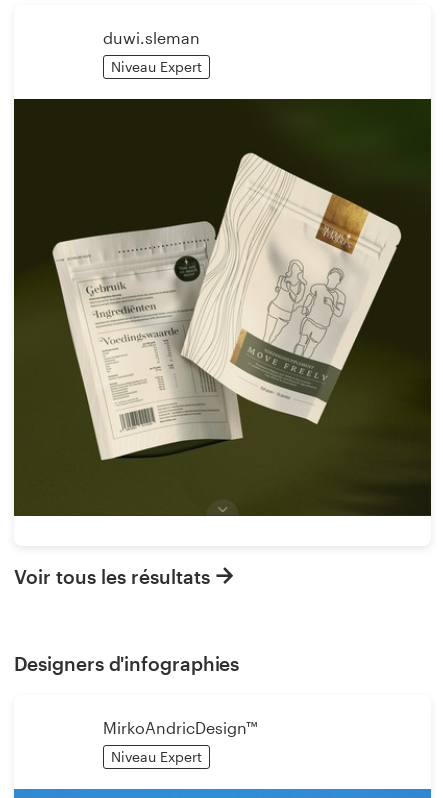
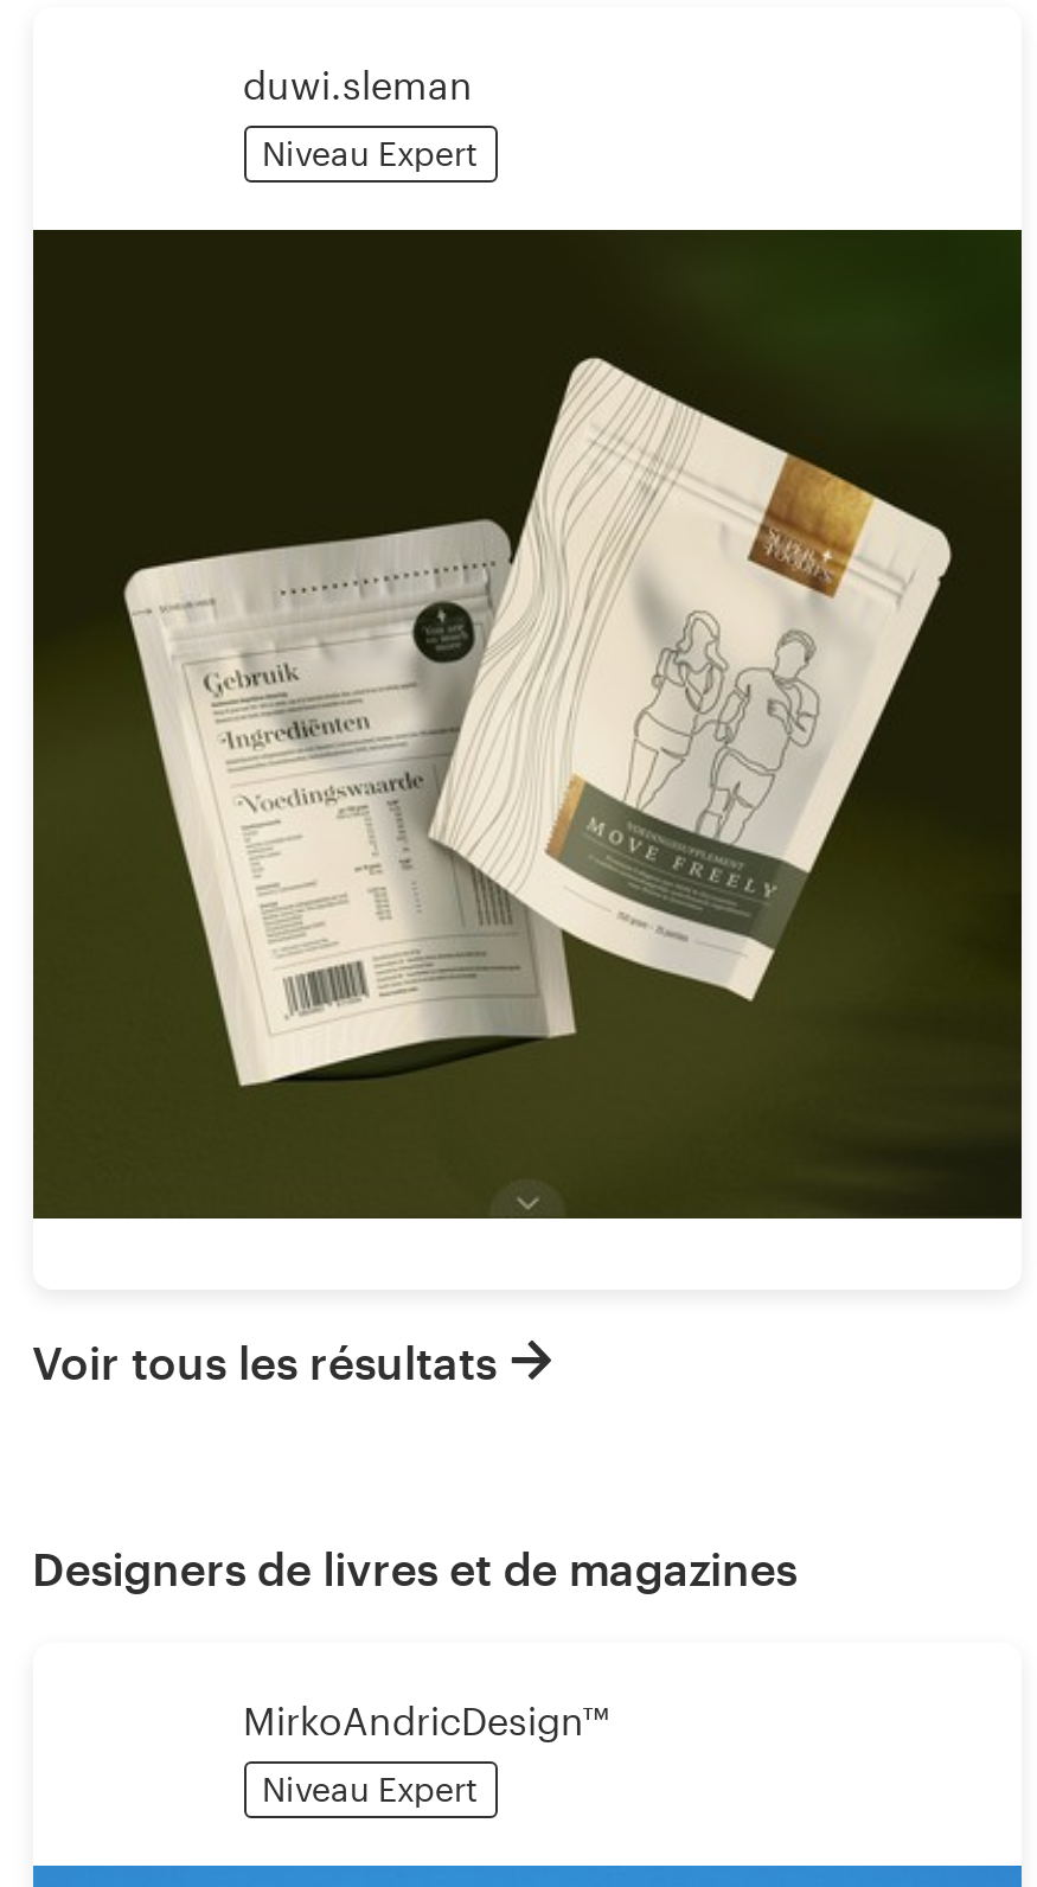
- Designers d'infographies
+ Designers de livres et de magazines
